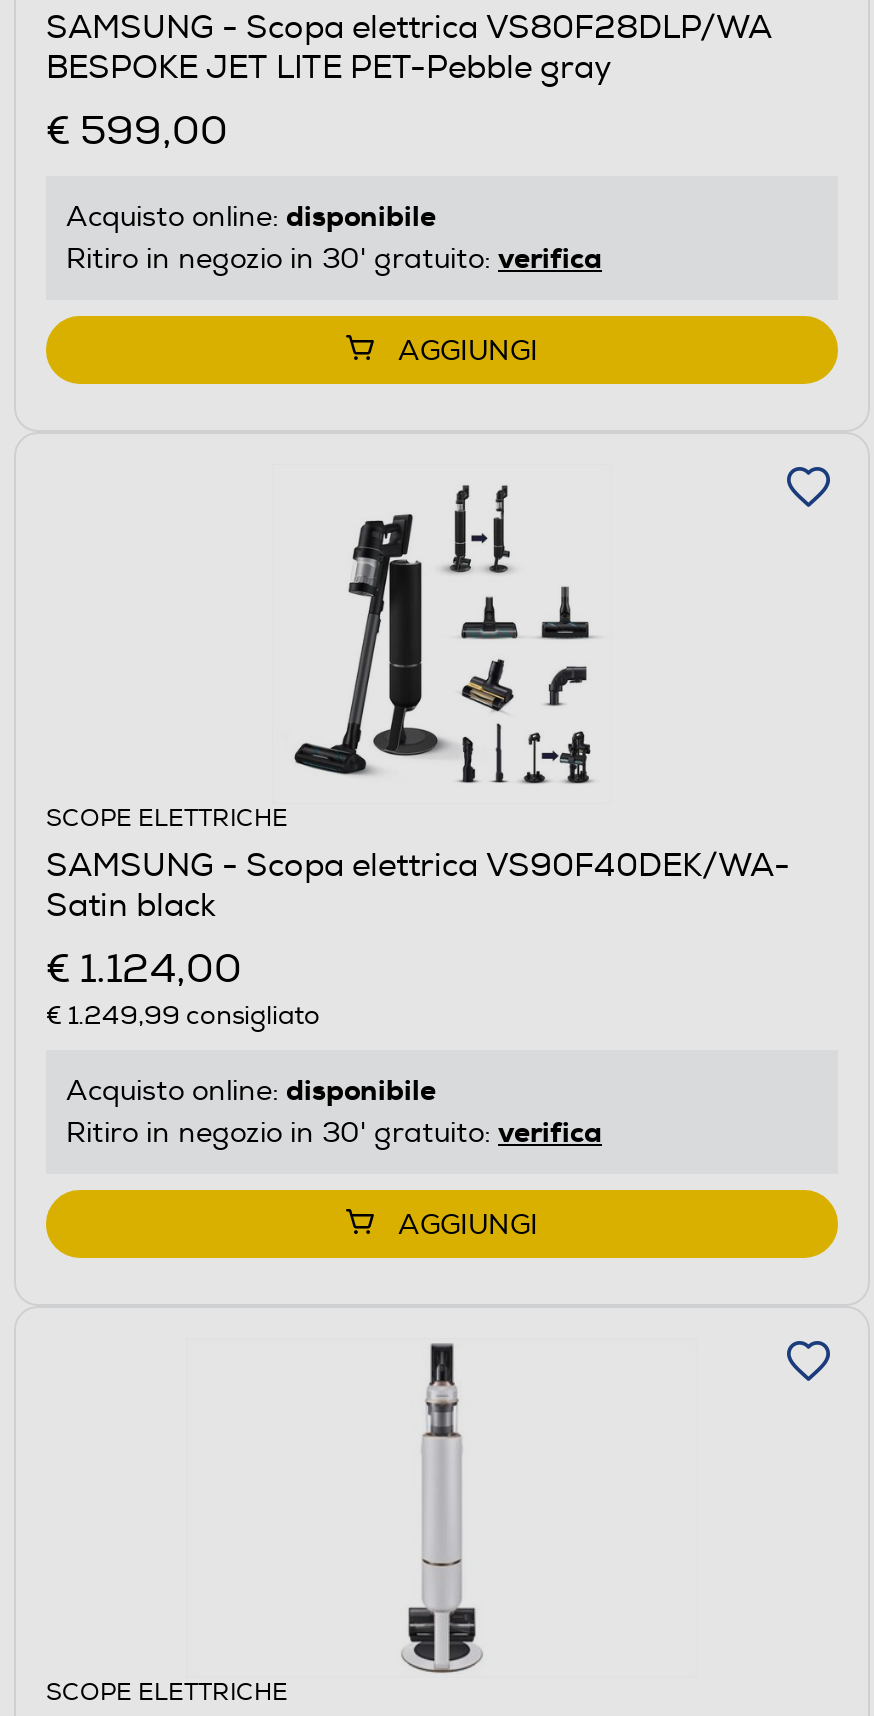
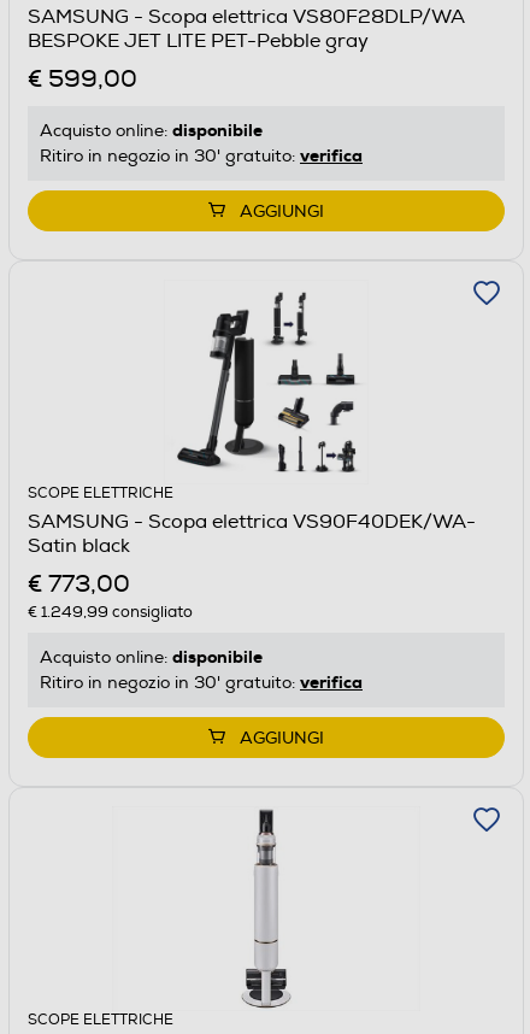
- € 1.124,00
+ € 773,00
